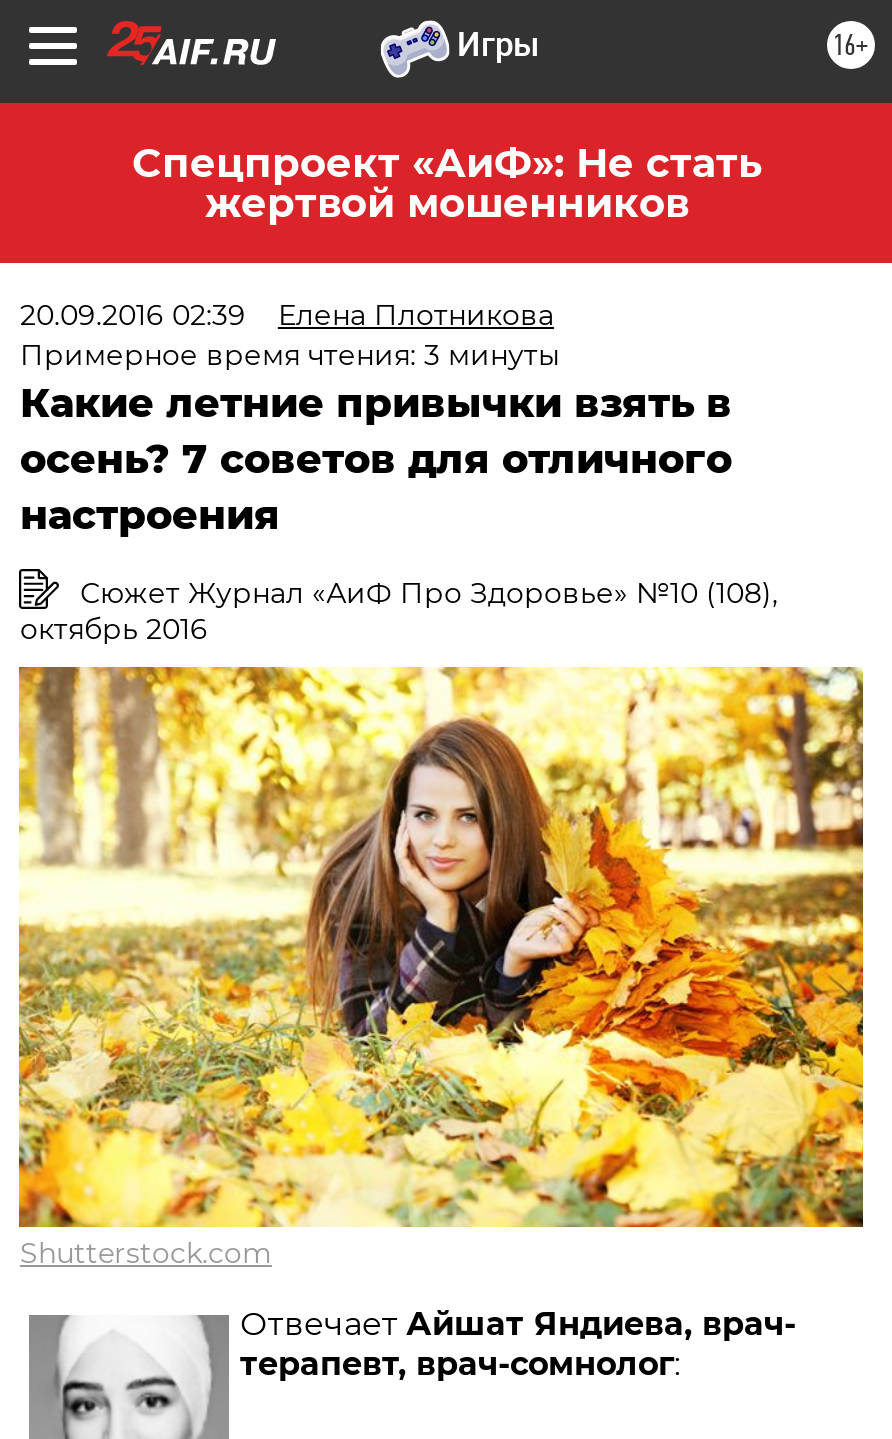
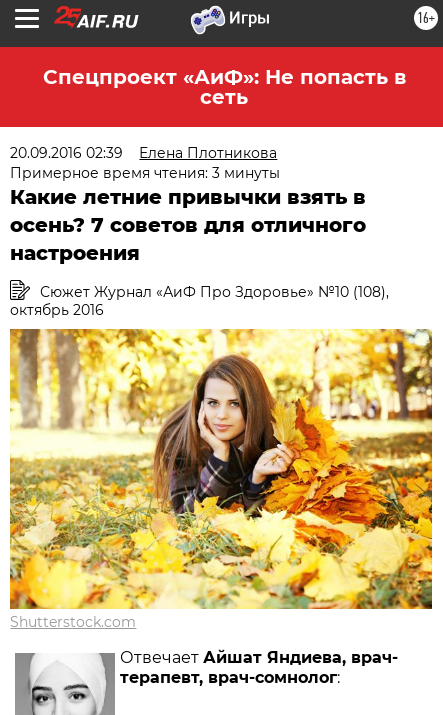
- Спецпроект «АиФ»: Не стать
- жертвой мошенников
+ Спецпроект «АиФ»: Не попасть в
+ сеть
